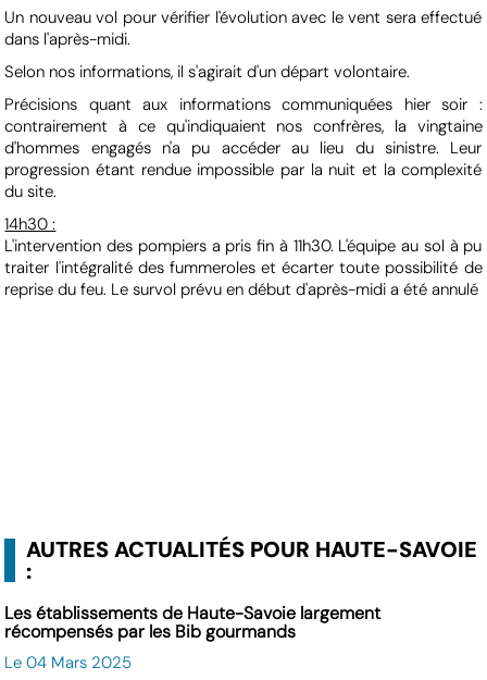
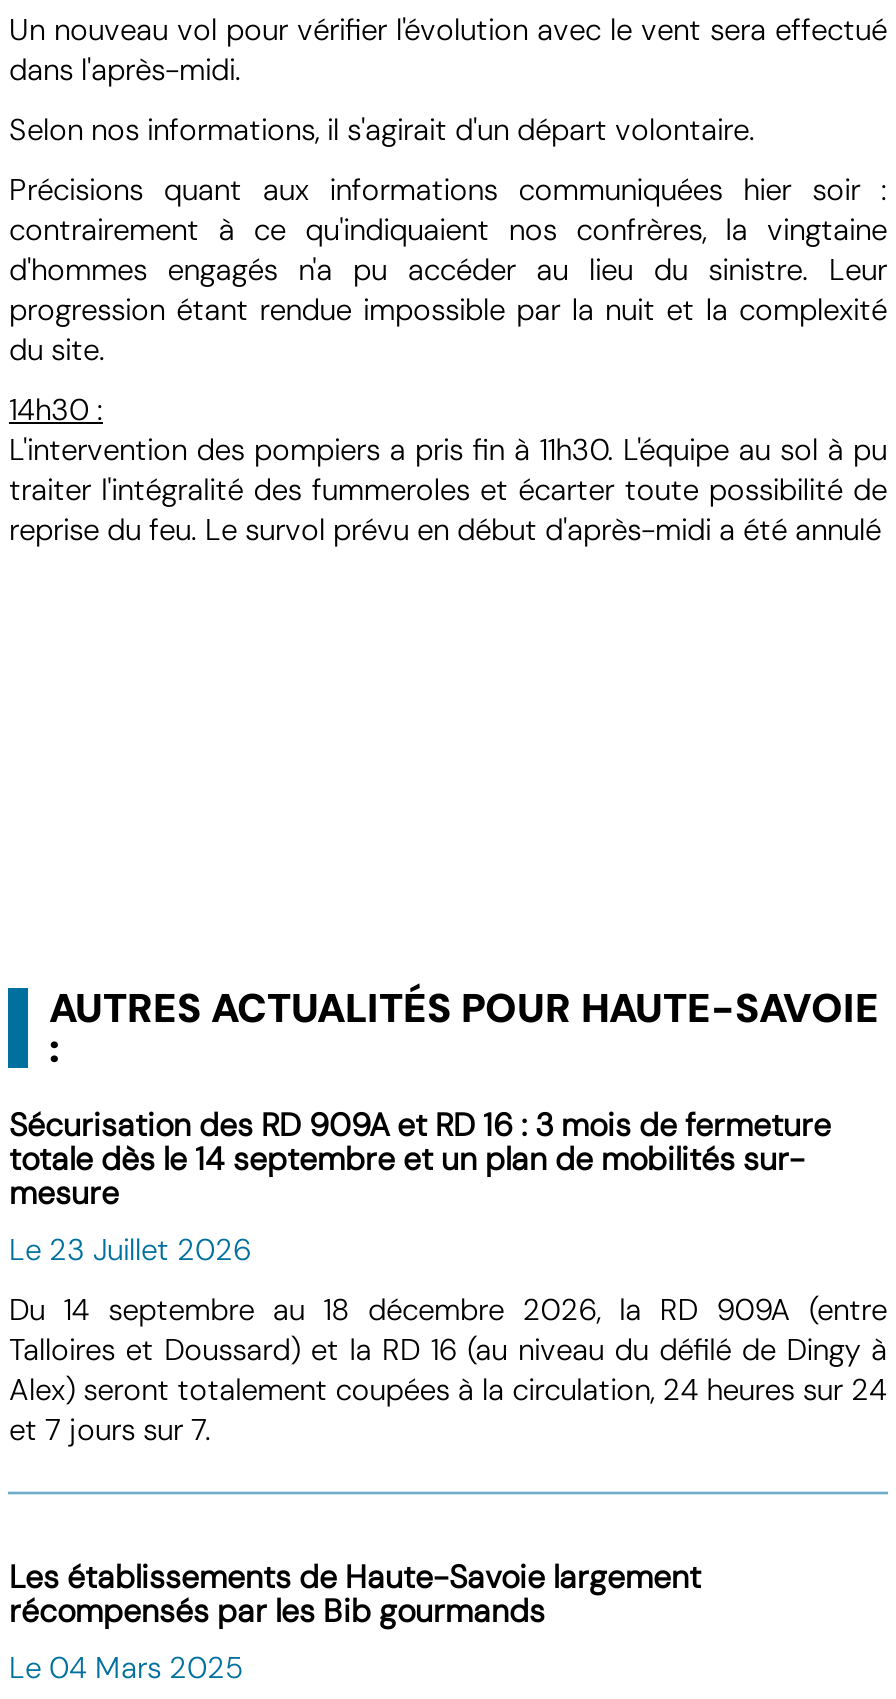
+ Sécurisation des RD 909A et RD 16 : 3 mois de fermeture
+ totale dès le 14 septembre et un plan de mobilités sur-
+ mesure
+ Le 23 Juillet 2026
+ Du 14 septembre au 18 décembre 2026, la RD 909A (entre
+ Talloires et Doussard) et la RD 16 (au niveau du défilé de Dingy à
+ Alex) seront totalement coupées à la circulation, 24 heures sur 24
+ et 7 jours sur 7.
